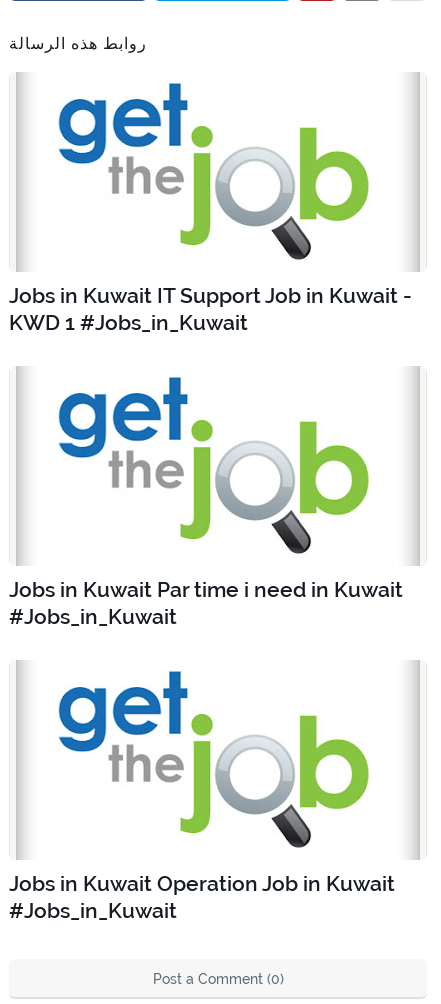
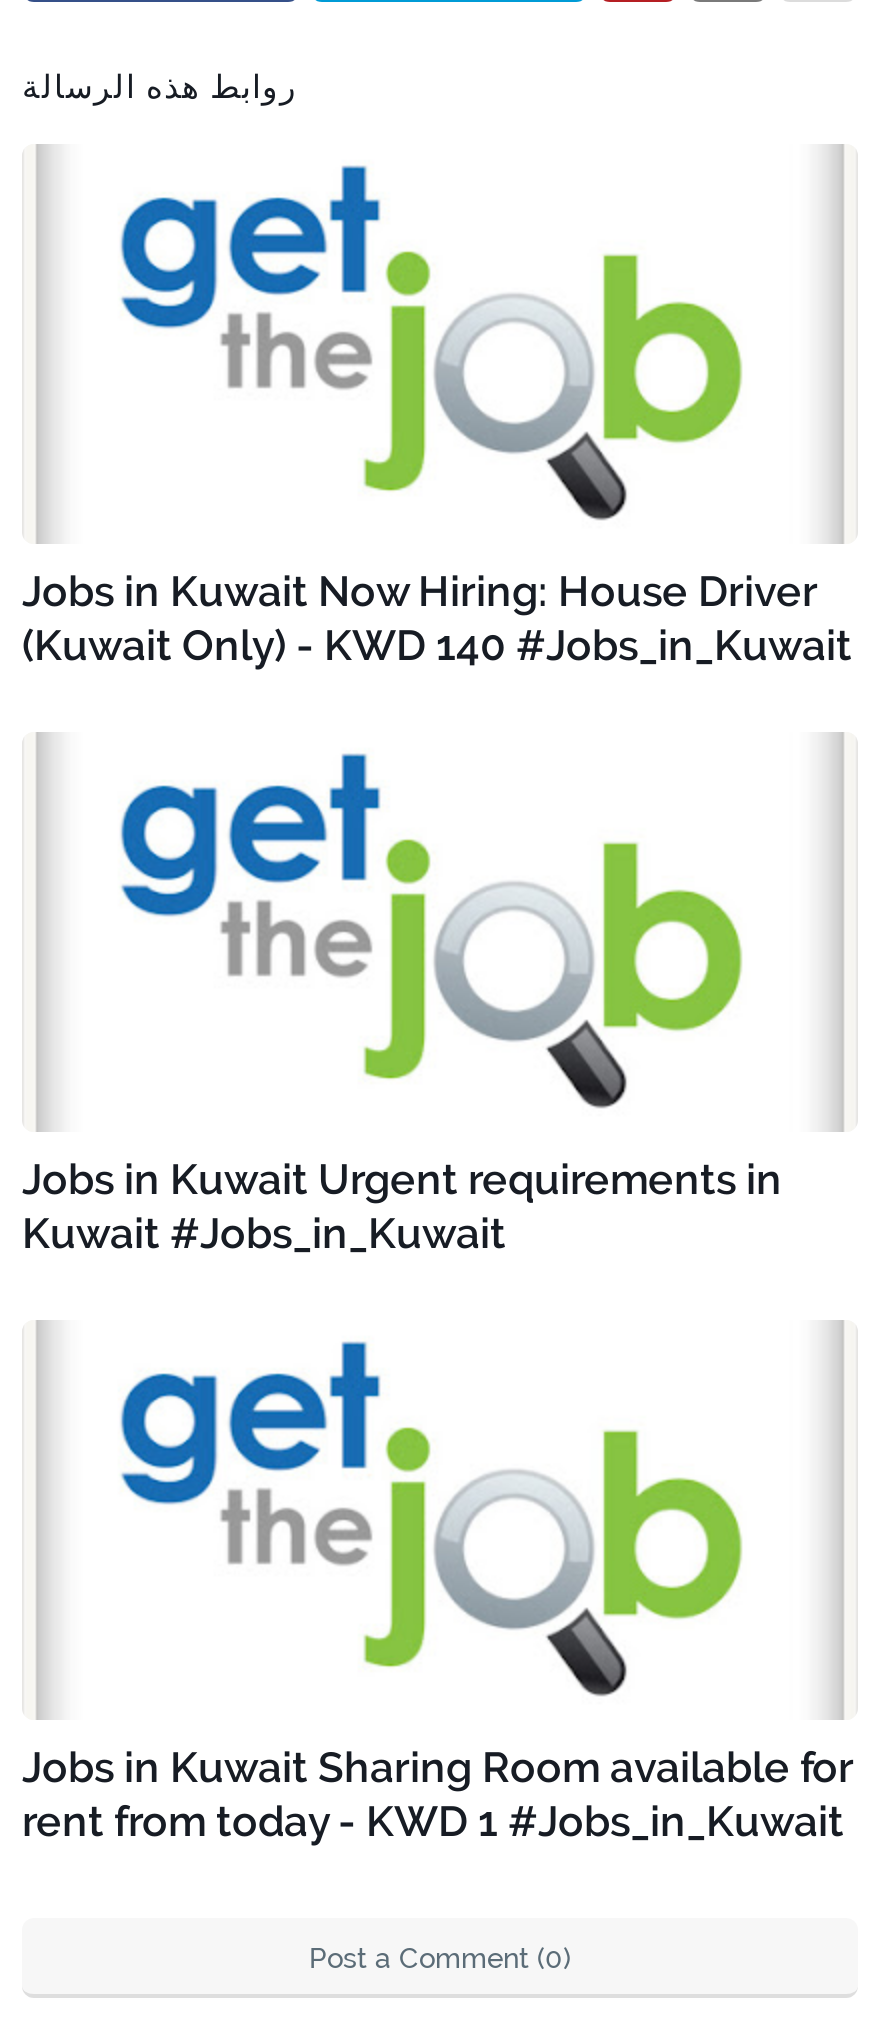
- Jobs in Kuwait IT Support Job in Kuwait -
- KWD 1 #Jobs_in_Kuwait
+ Jobs in Kuwait Now Hiring: House Driver
+ (Kuwait Only) - KWD 140 #Jobs_in_Kuwait

- Jobs in Kuwait Par time i need in Kuwait
- #Jobs_in_Kuwait
+ Jobs in Kuwait Urgent requirements in
+ Kuwait #Jobs_in_Kuwait

- Jobs in Kuwait Operation Job in Kuwait
- #Jobs_in_Kuwait
+ Jobs in Kuwait Sharing Room available for
+ rent from today - KWD 1 #Jobs_in_Kuwait
